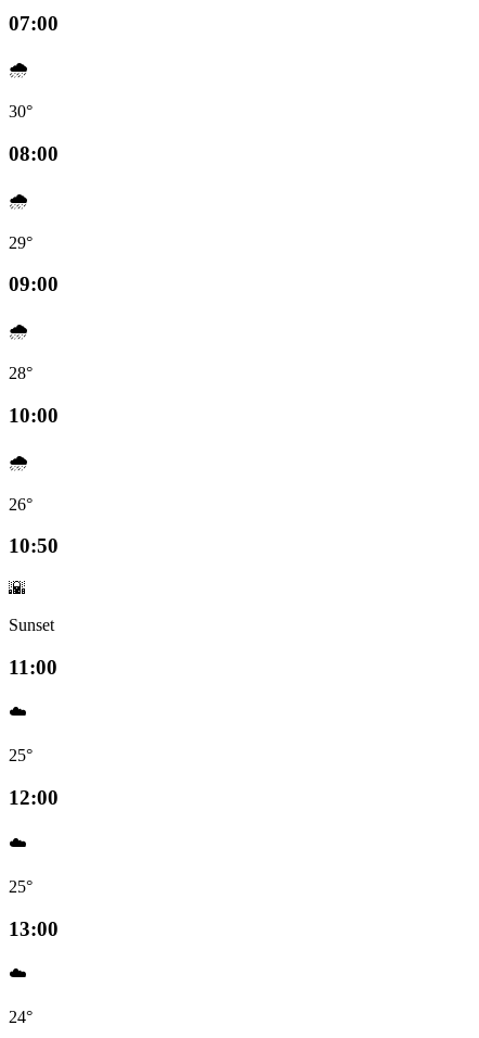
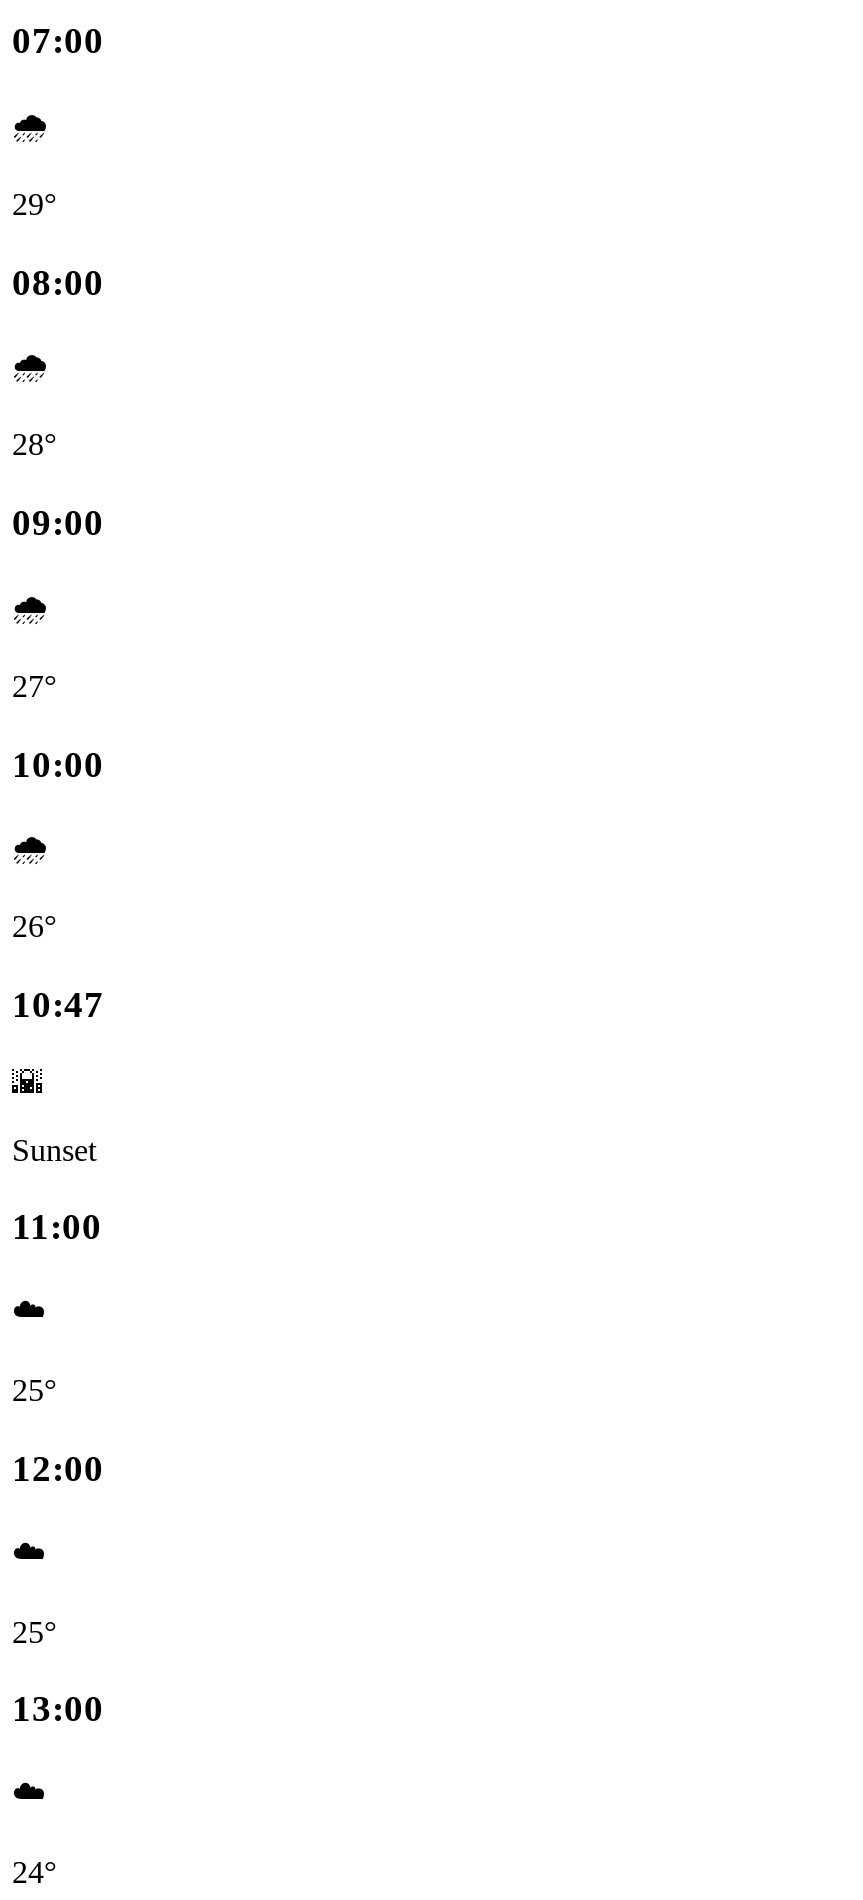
- 30°
+ 29°

- 29°
+ 28°

- 28°
+ 27°

- 10:50
+ 10:47
